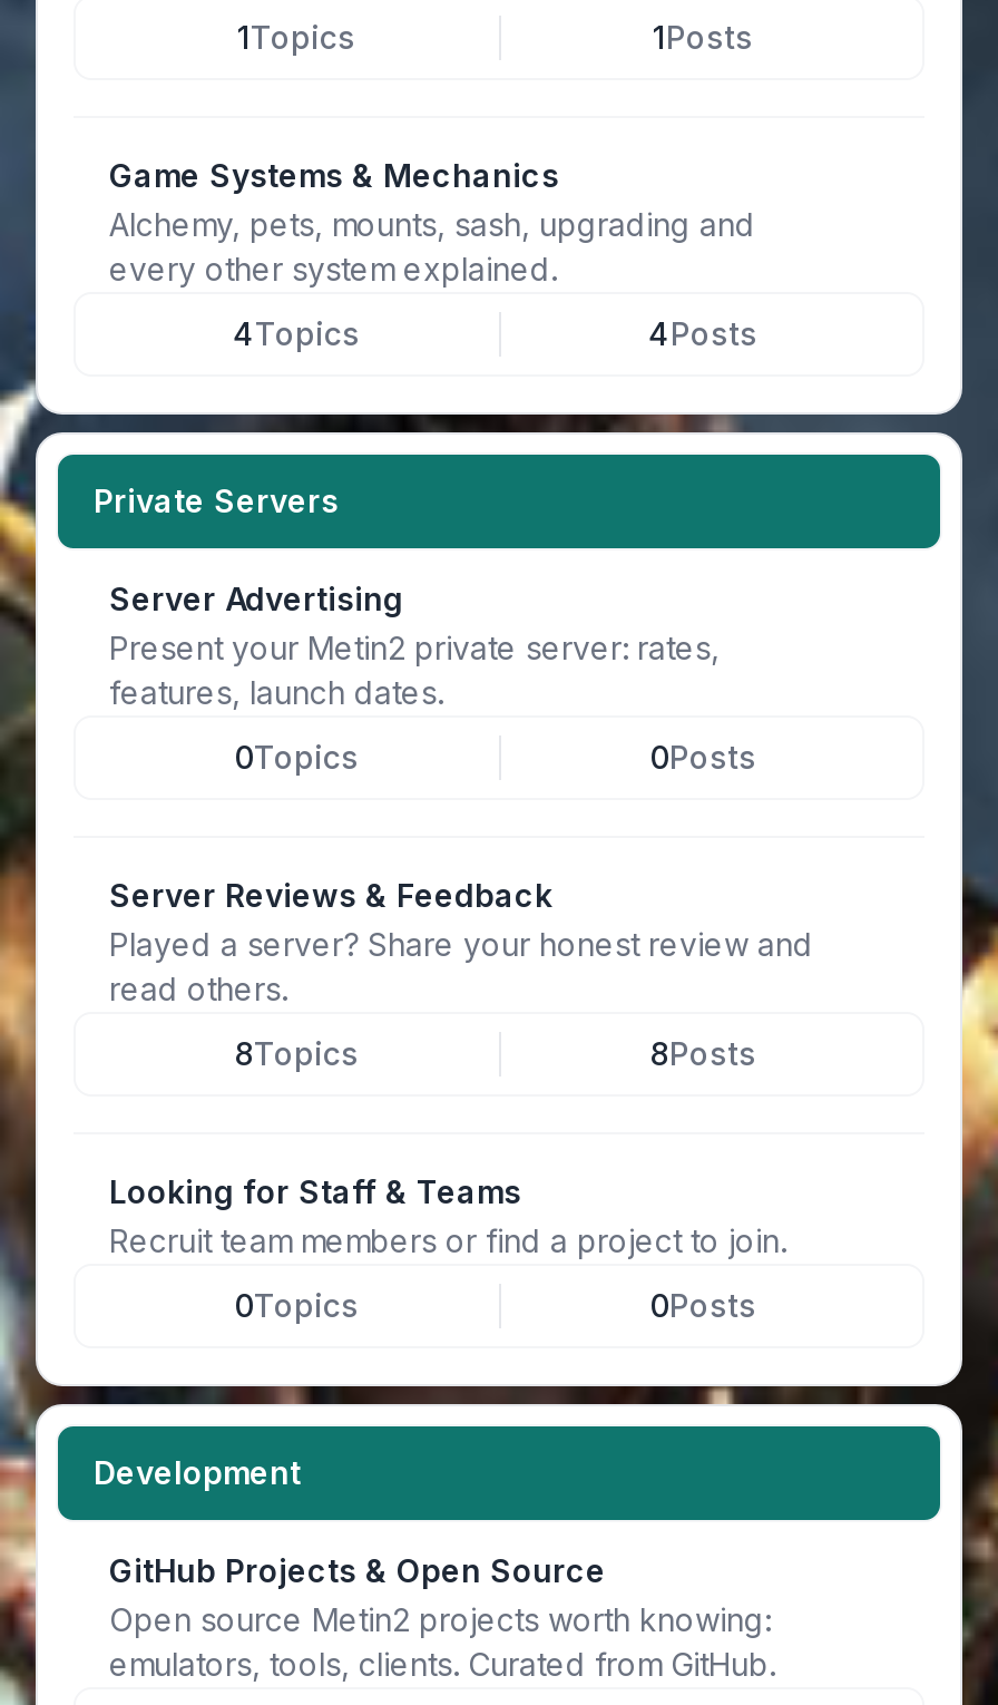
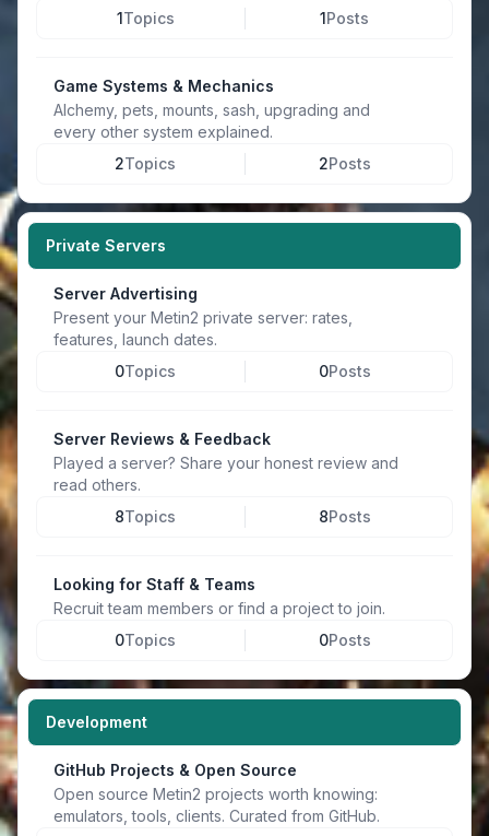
- 4Topics
+ 2Topics

- 4Posts
+ 2Posts
